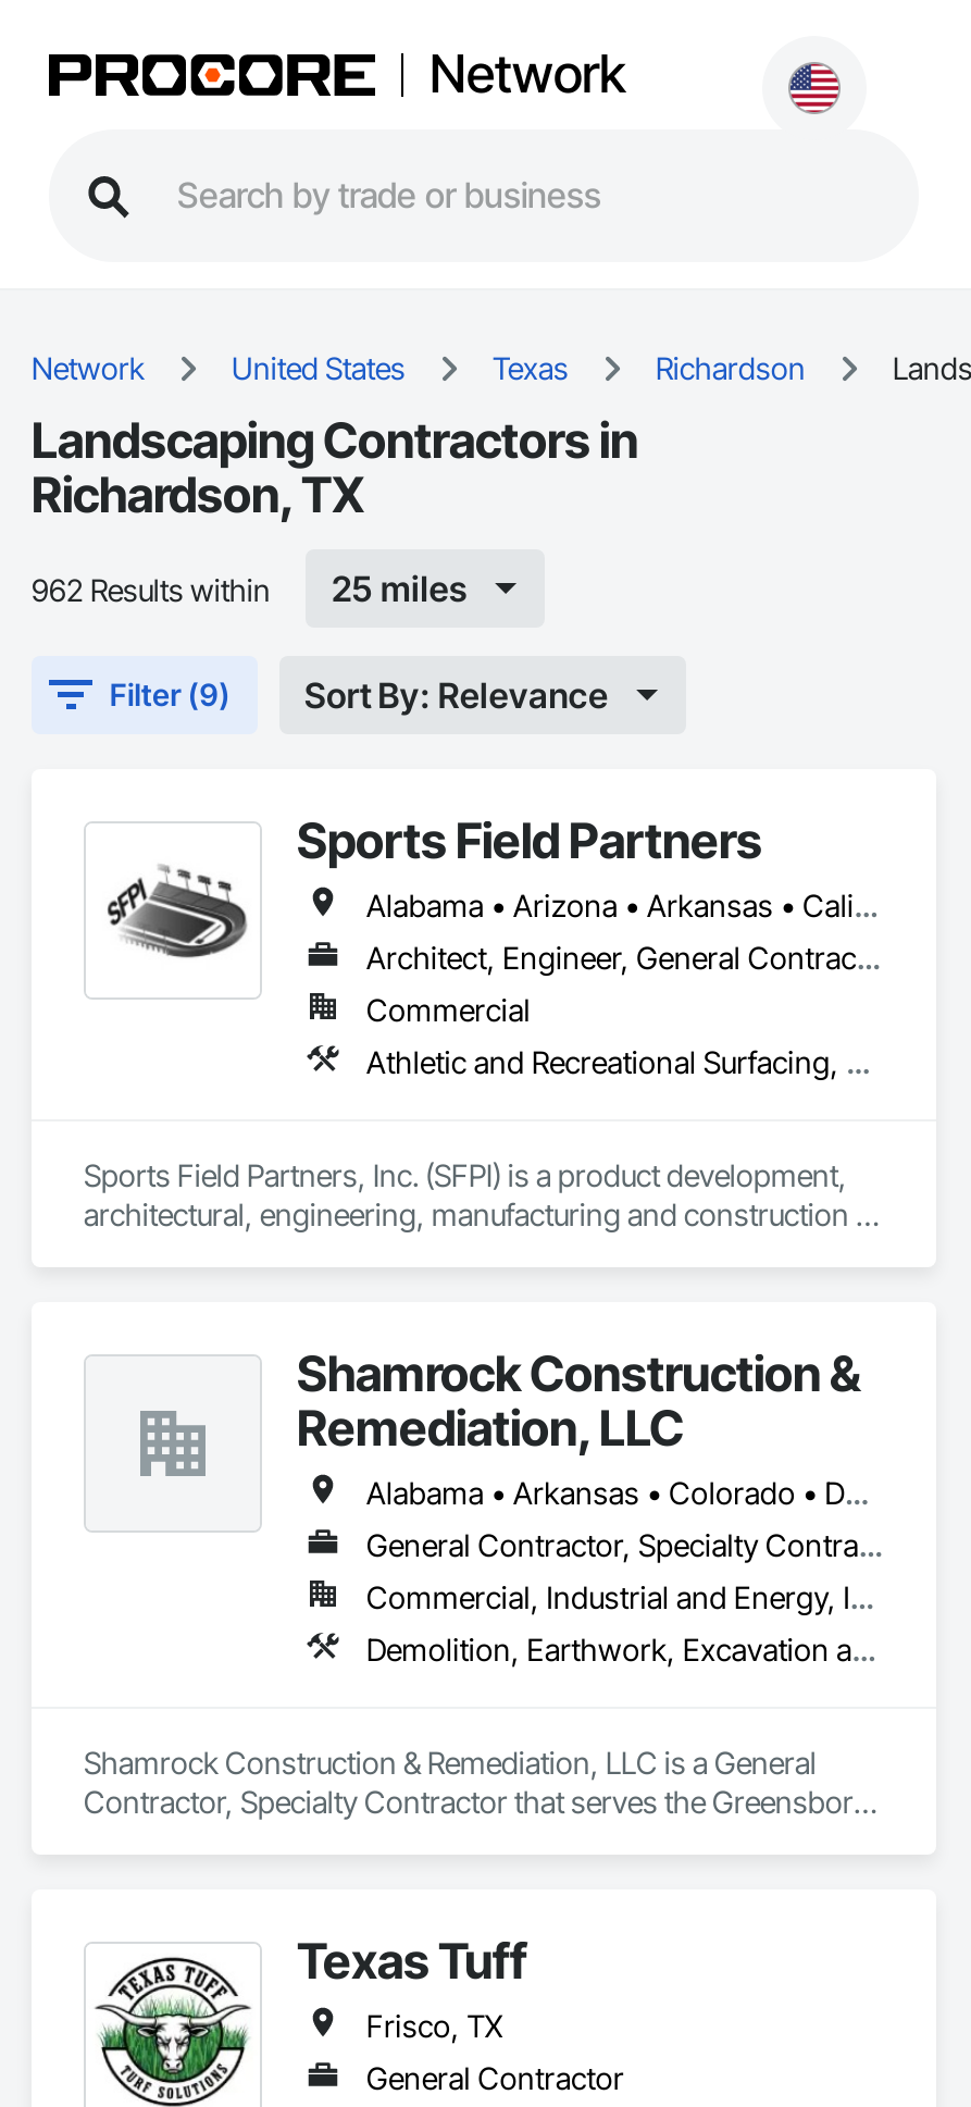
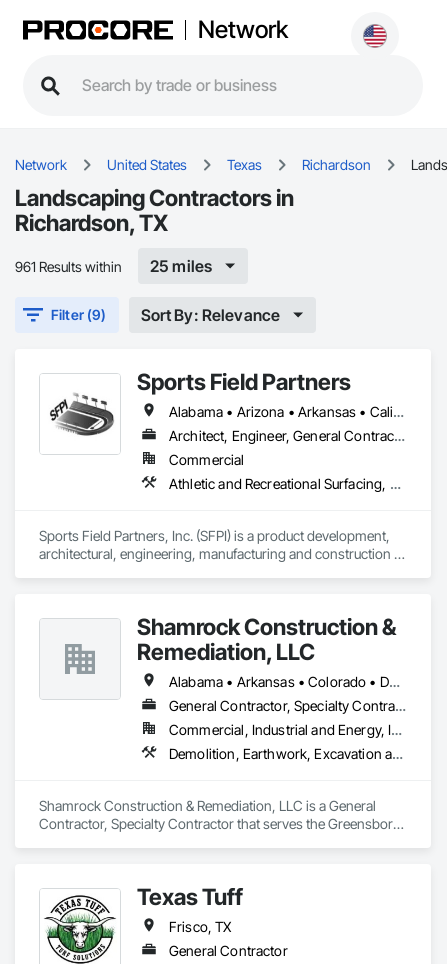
- 962 Results within
+ 961 Results within
